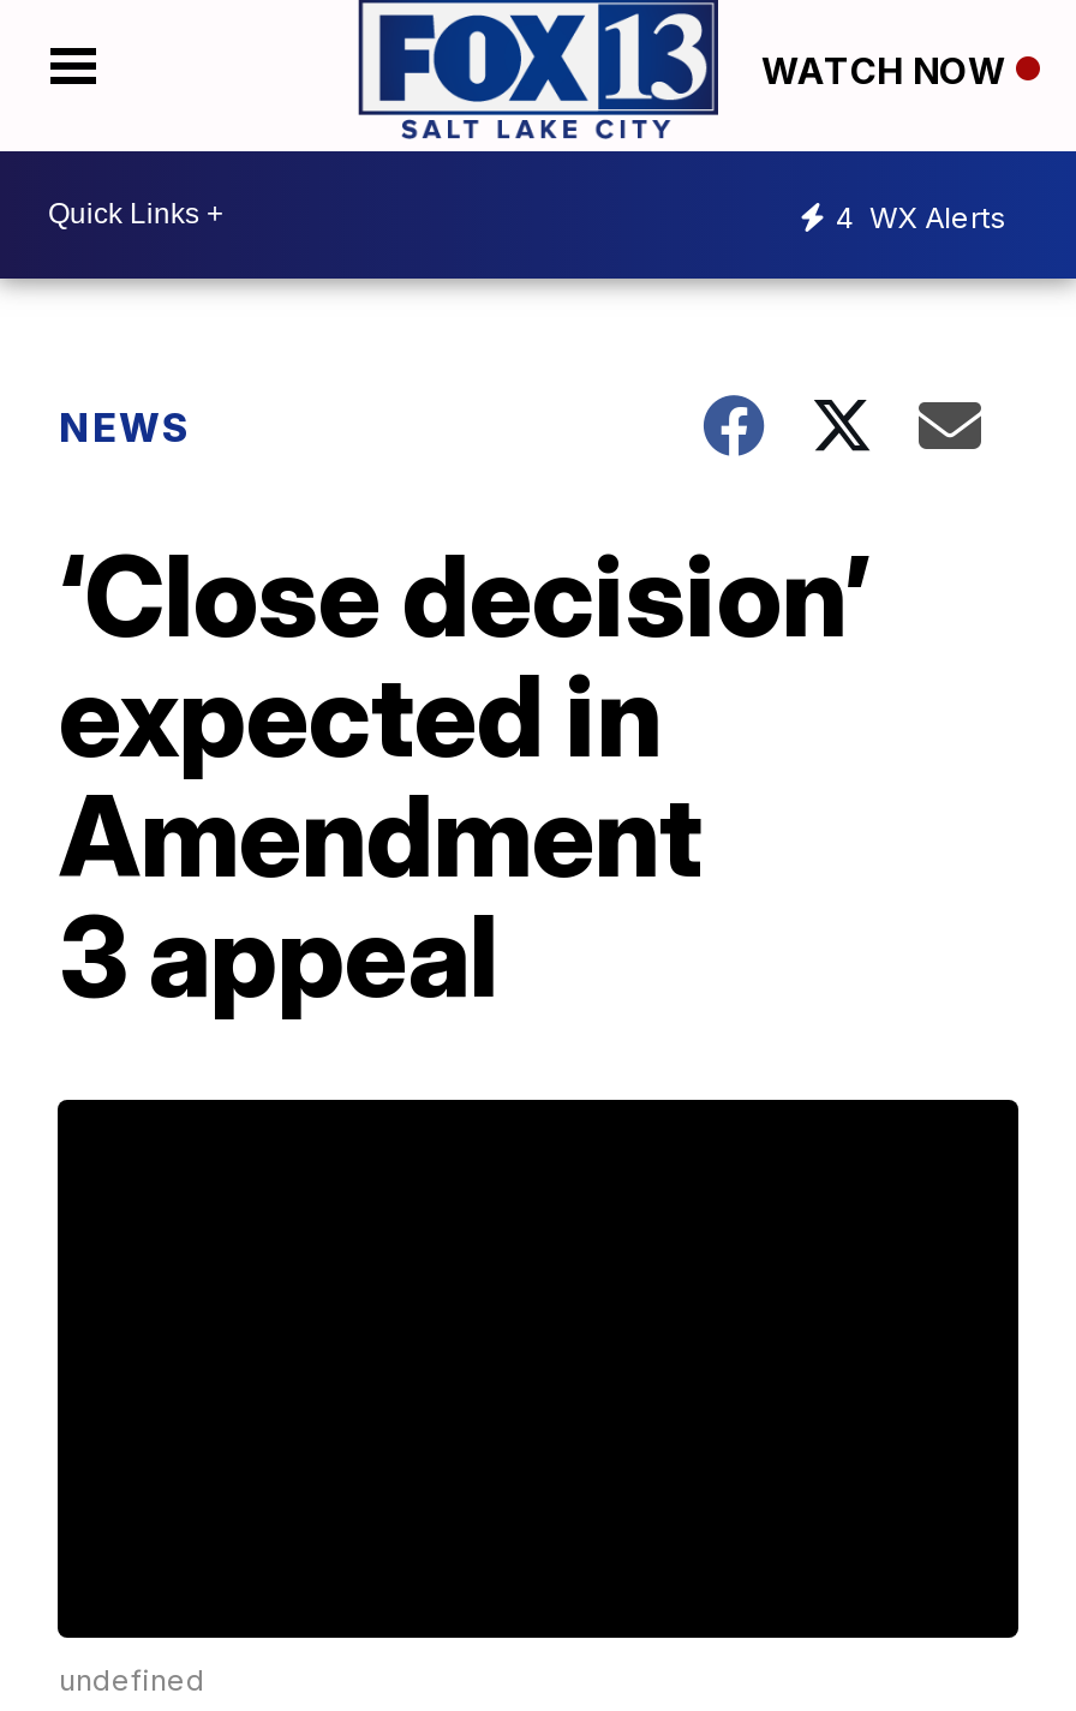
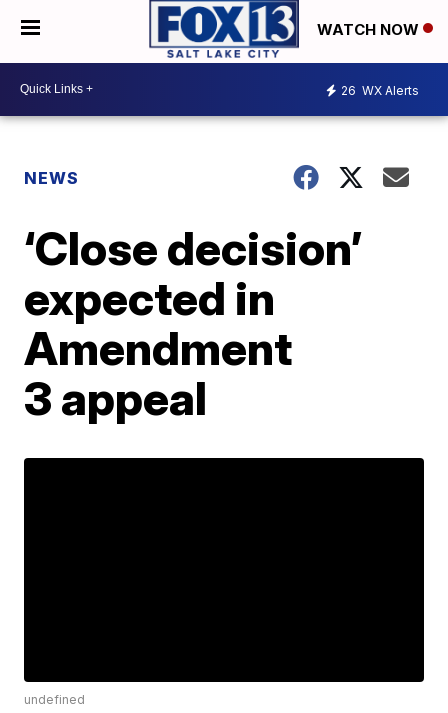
- 4 WX Alerts
+ 26 WX Alerts
